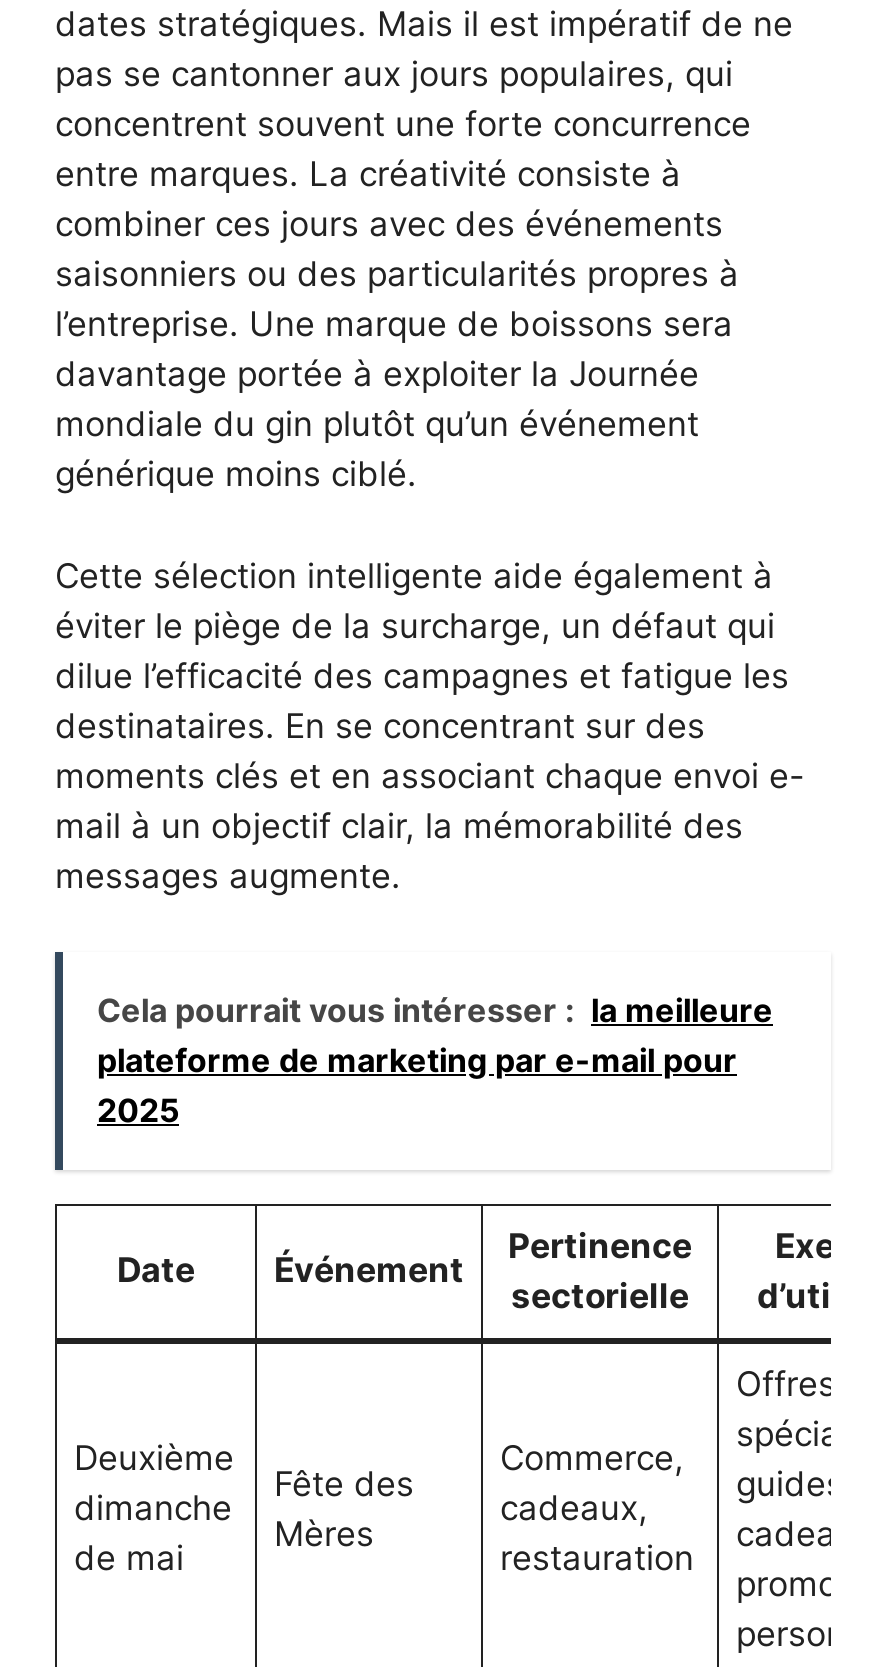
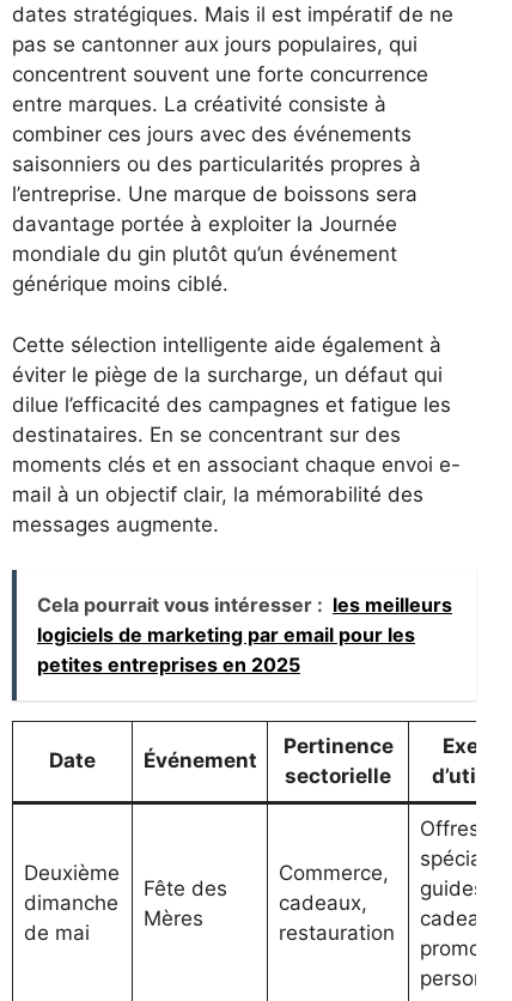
- Cela pourrait vous intéresser : la meilleure
- plateforme de marketing par e-mail pour
- 2025
+ Cela pourrait vous intéresser : les meilleurs
+ logiciels de marketing par email pour les
+ petites entreprises en 2025
